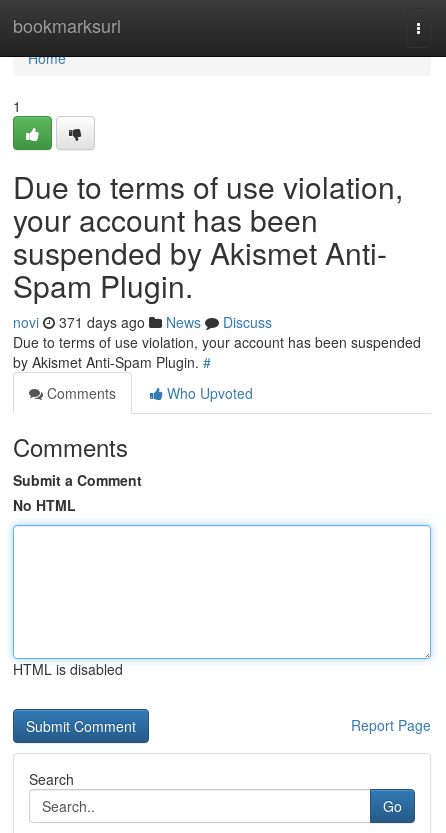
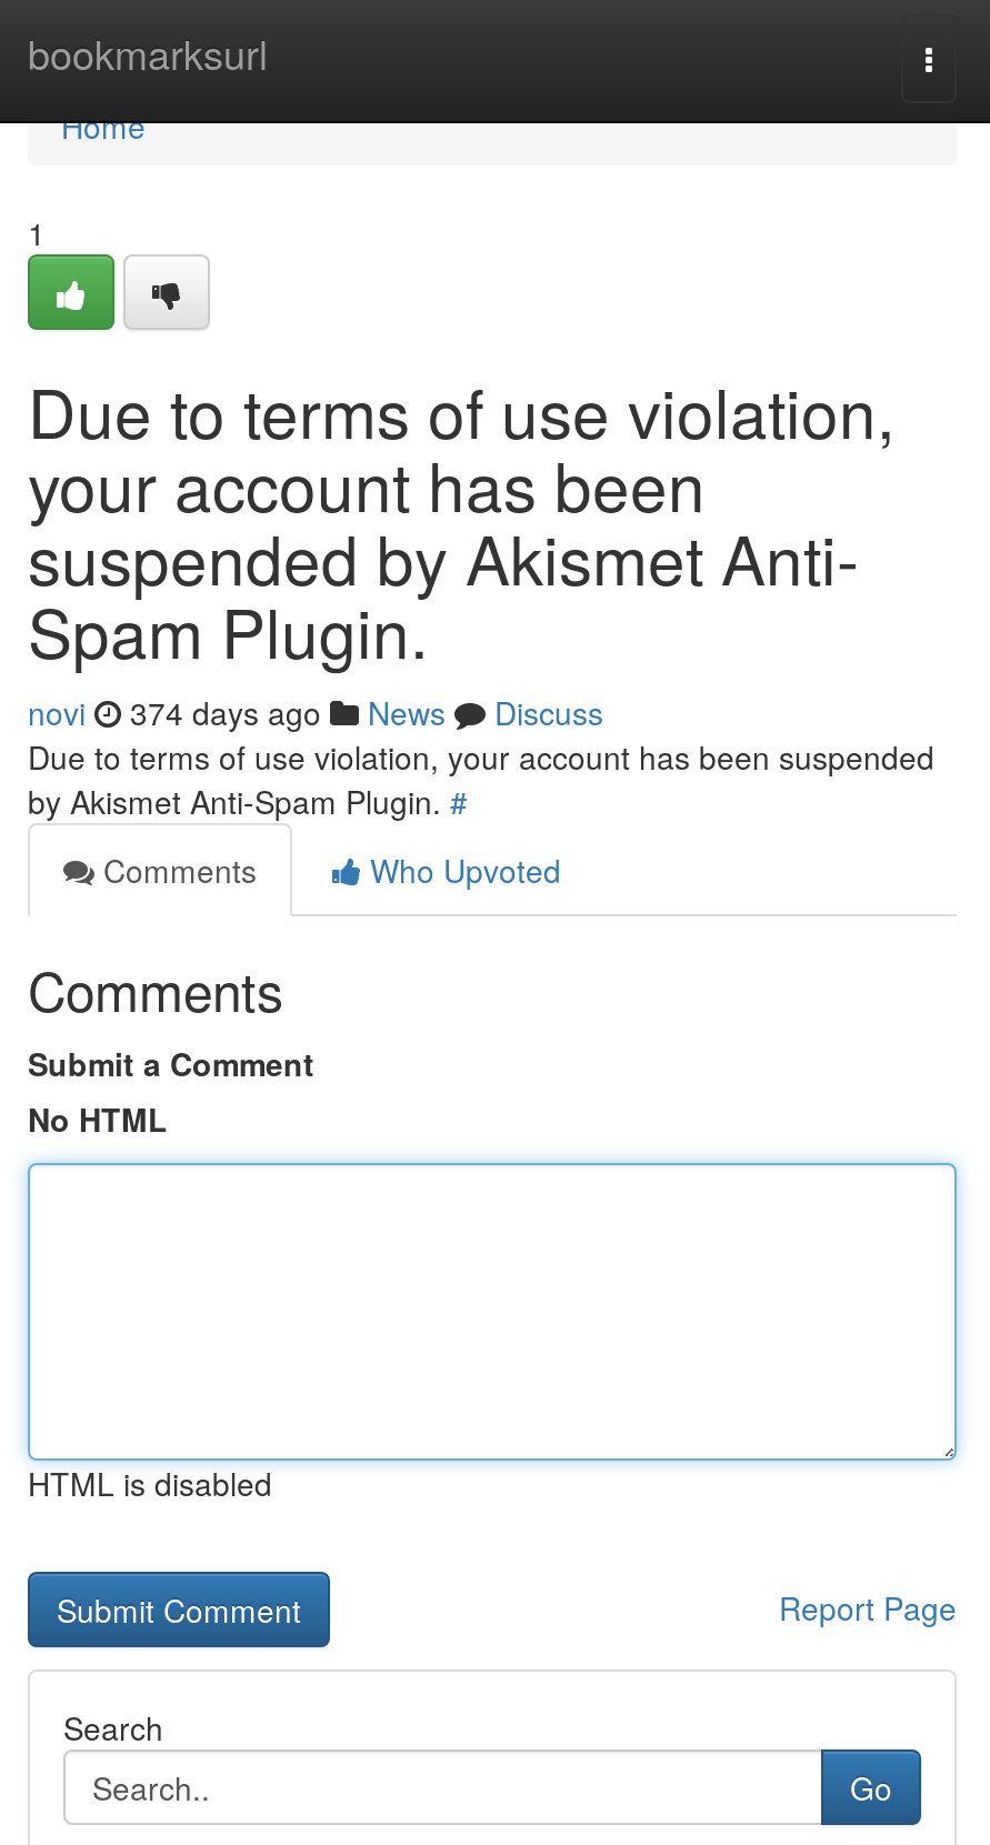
- novi 371 days ago News Discuss
+ novi 374 days ago News Discuss
